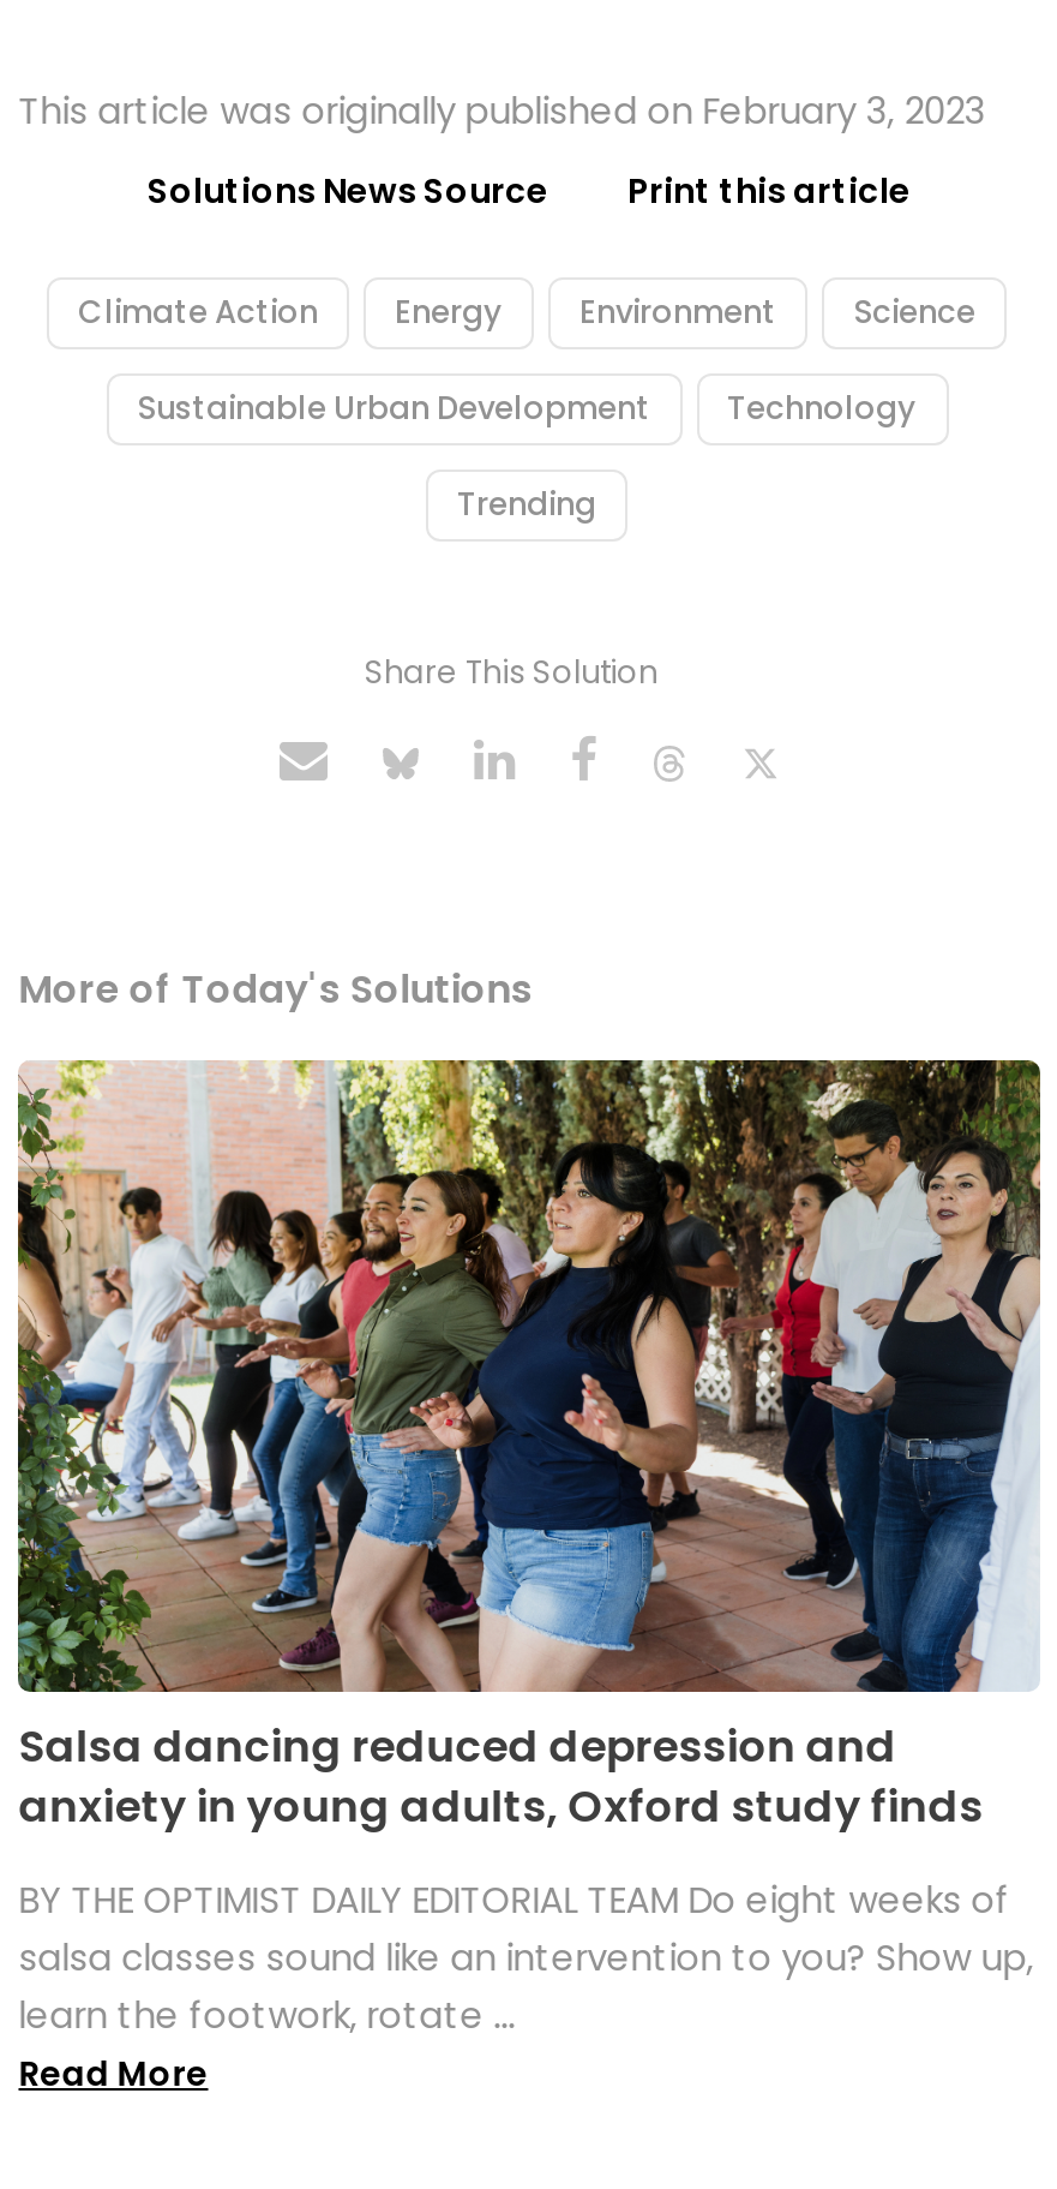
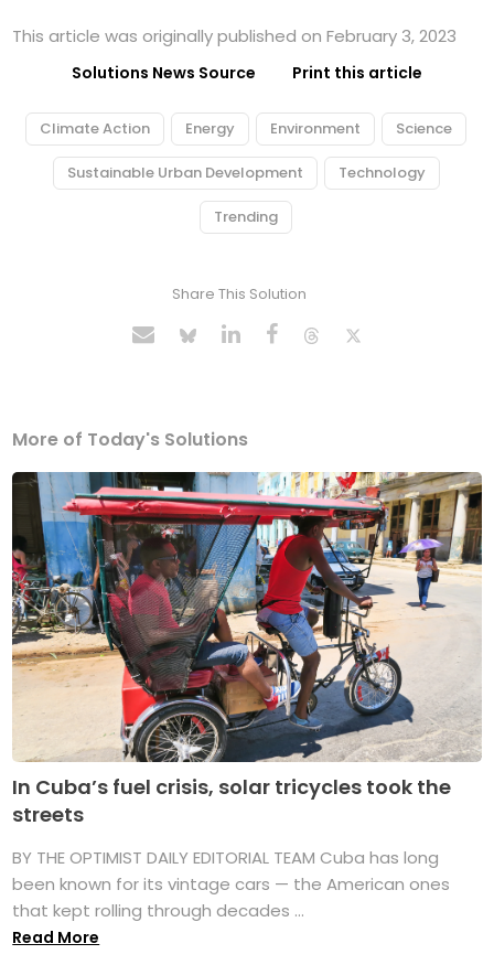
- [image]
- Salsa dancing reduced depression and
- anxiety in young adults, Oxford study finds
+ [image]
+ In Cuba’s fuel crisis, solar tricycles took the
+ streets

- BY THE OPTIMIST DAILY EDITORIAL TEAM Do eight weeks of
- salsa classes sound like an intervention to you? Show up,
- learn the footwork, rotate ...
+ BY THE OPTIMIST DAILY EDITORIAL TEAM Cuba has long
+ been known for its vintage cars — the American ones
+ that kept rolling through decades ...
